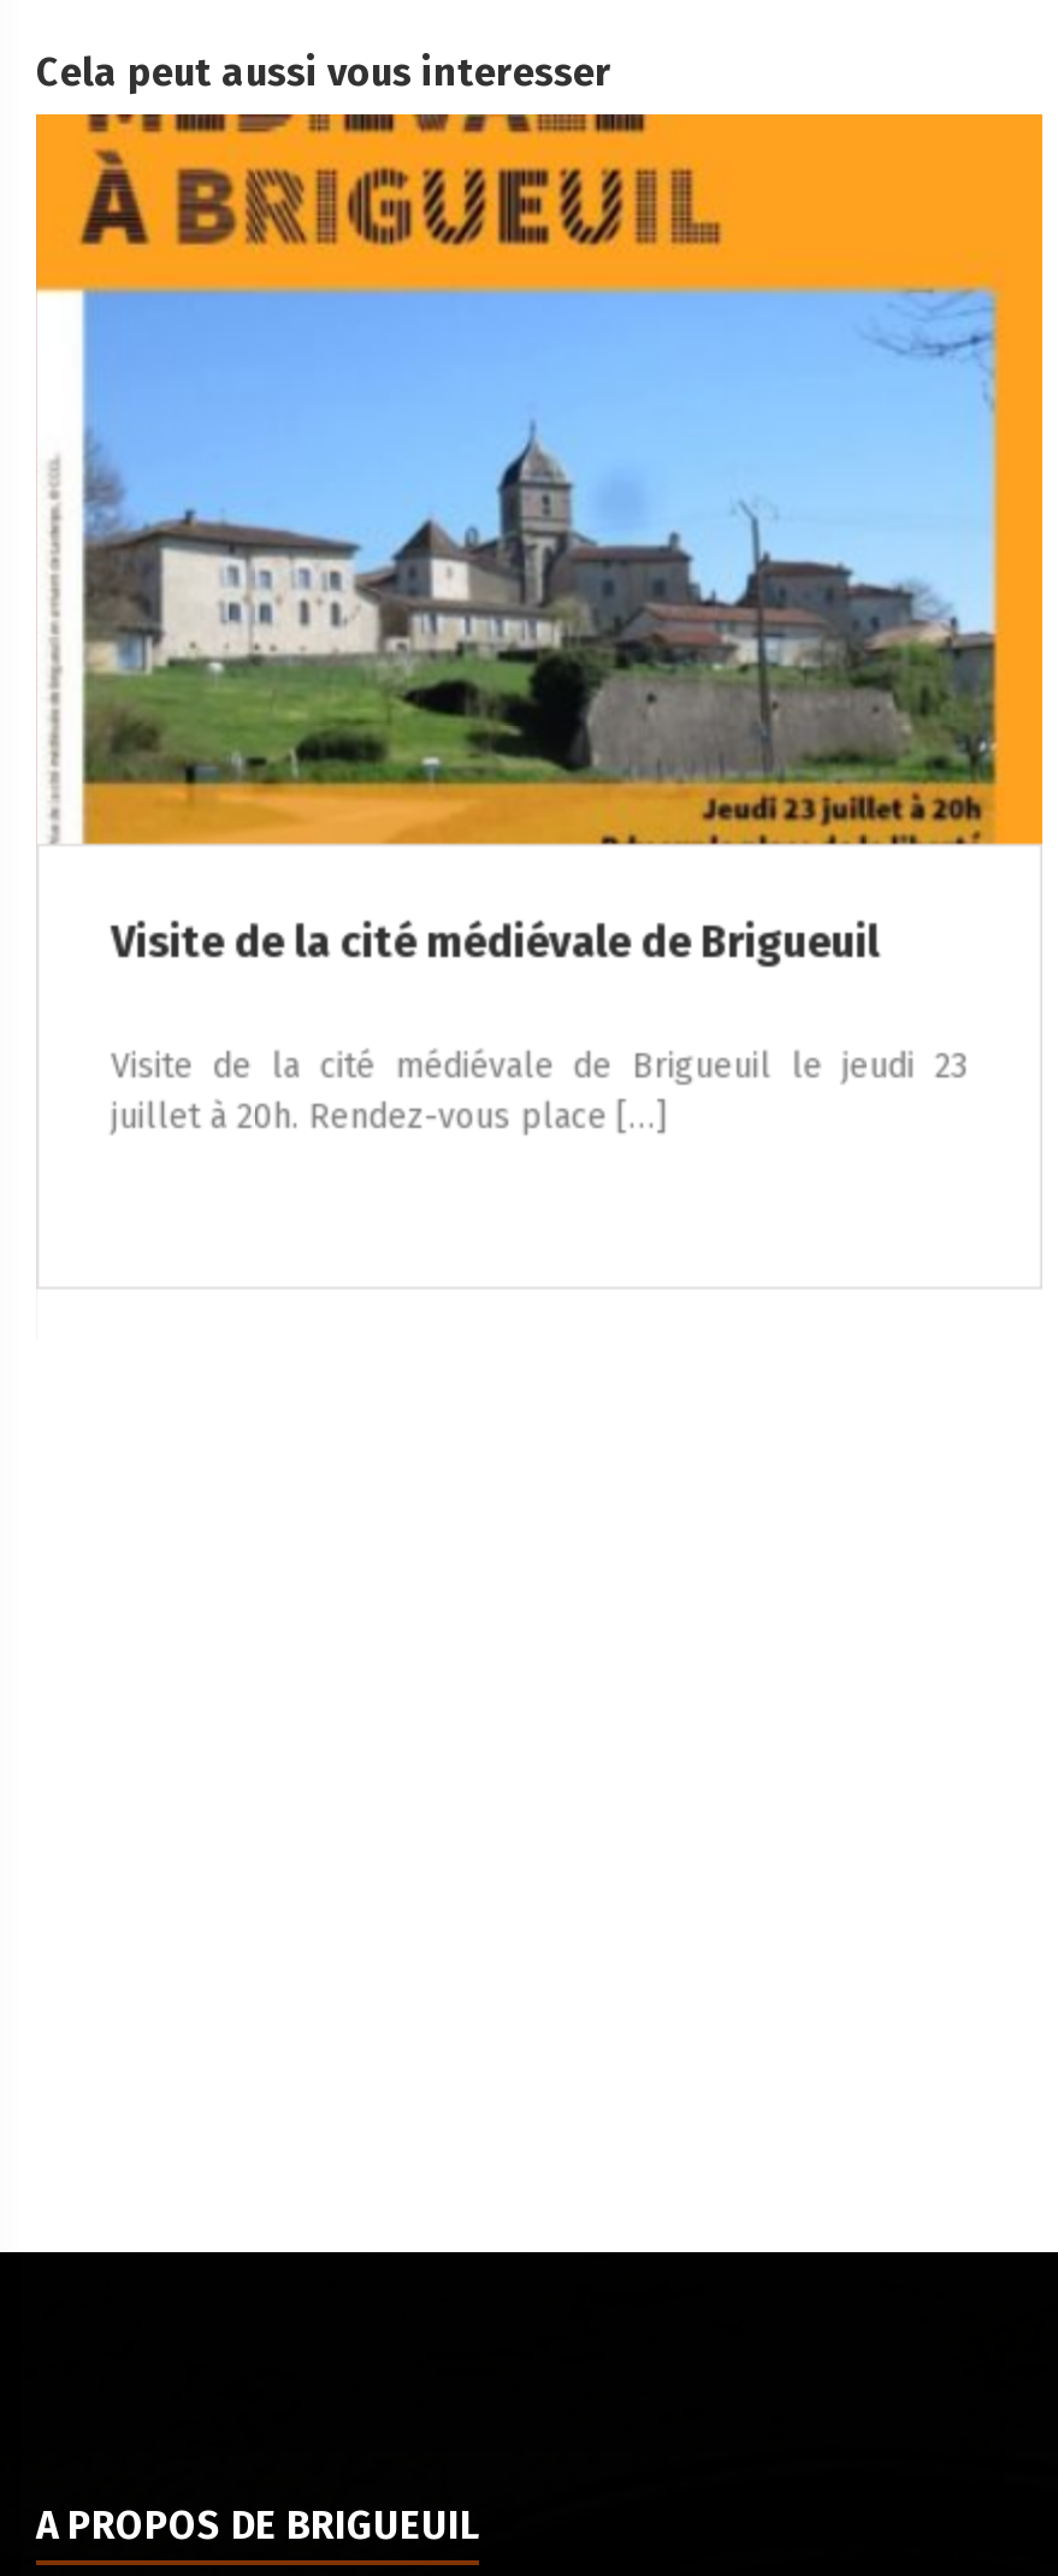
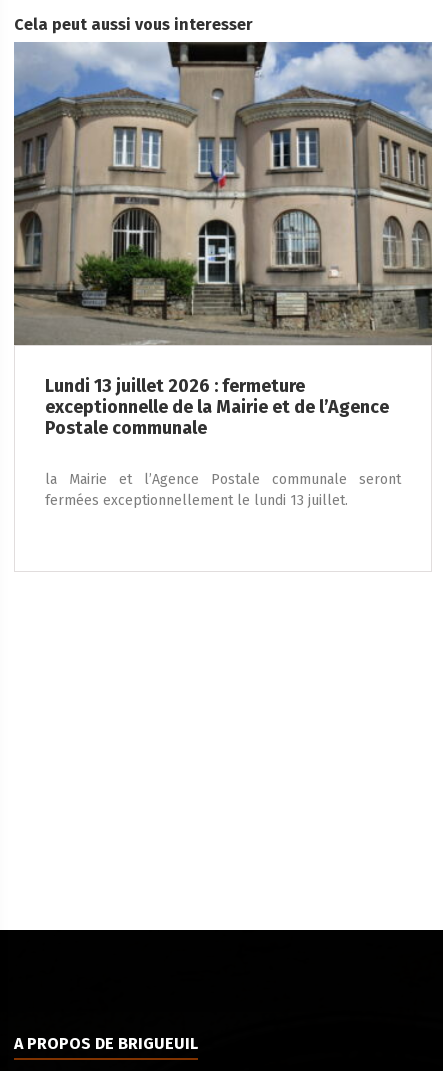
- [image]
- Visite de la cité médiévale de Brigueuil
+ [image]
+ Lundi 13 juillet 2026 : fermeture
+ exceptionnelle de la Mairie et de l’Agence
+ Postale communale

- Visite de la cité médiévale de Brigueuil le jeudi 23
- juillet à 20h. Rendez-vous place […]
+ la Mairie et l’Agence Postale communale seront
+ fermées exceptionnellement le lundi 13 juillet.
